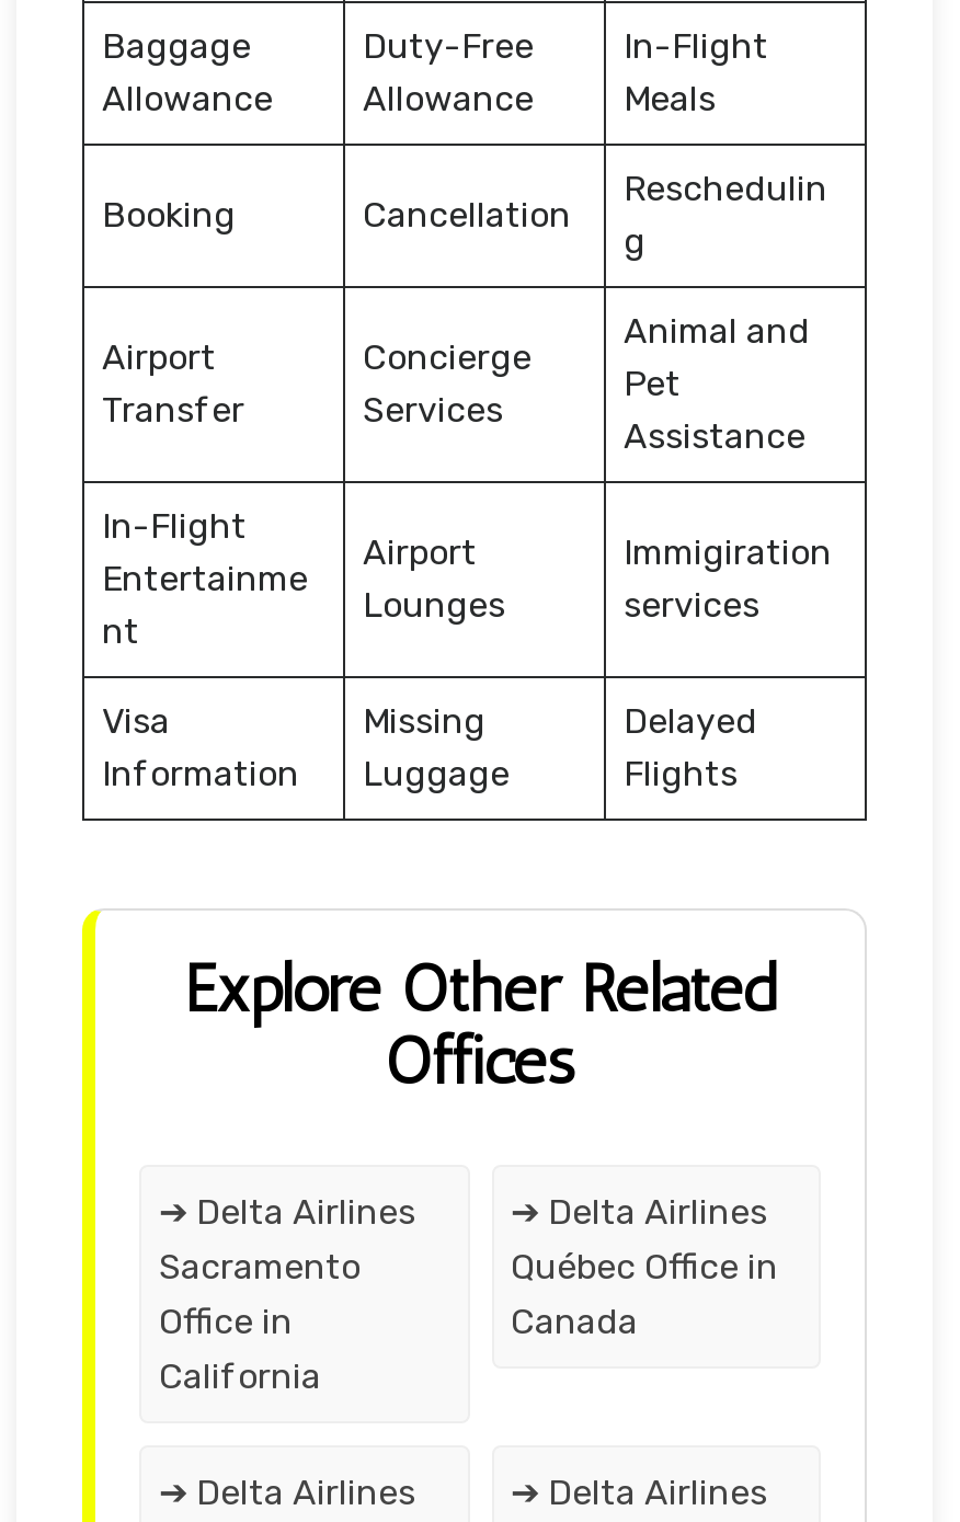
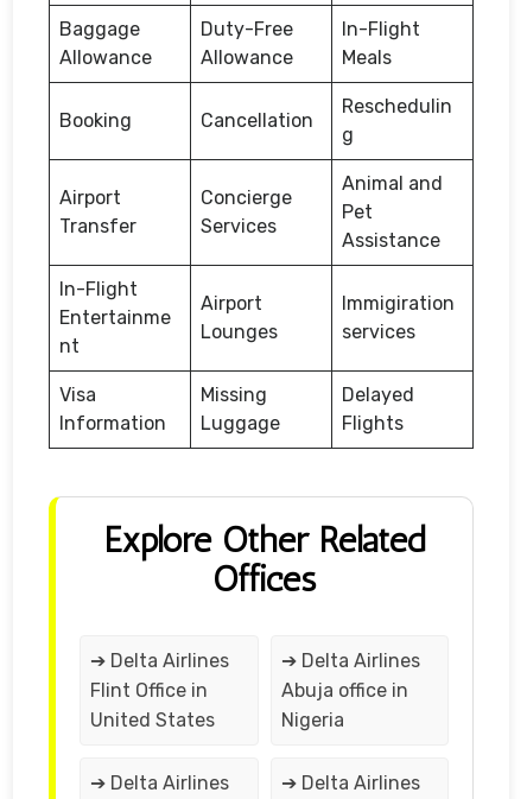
- Sacramento
- Office in
- California
+ Flint Office in
+ United States

- Québec Office in
- Canada
+ Abuja office in
+ Nigeria
